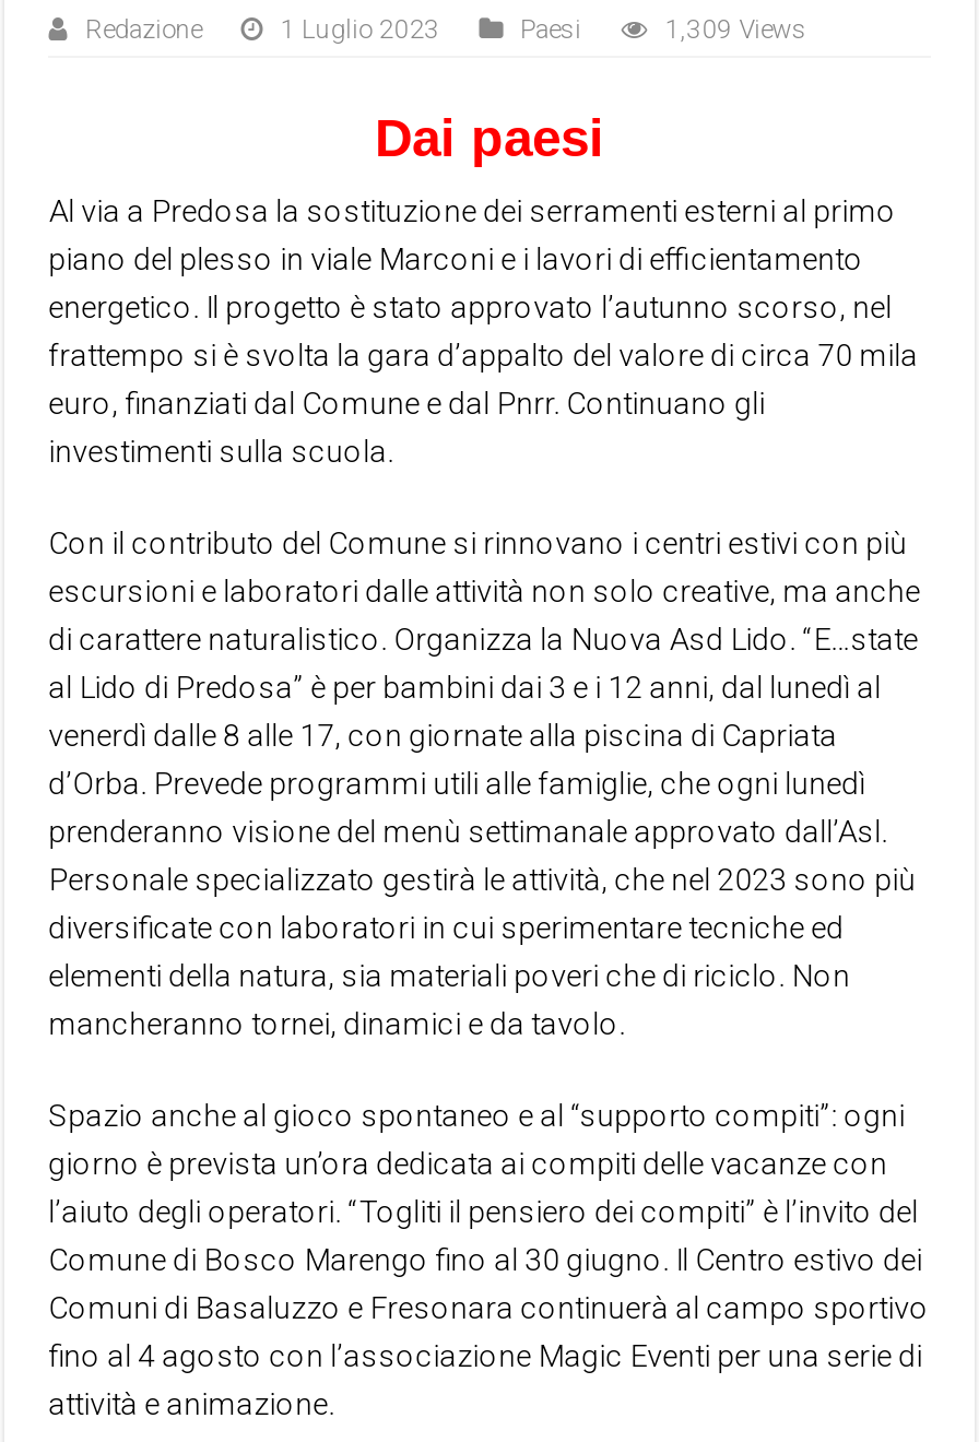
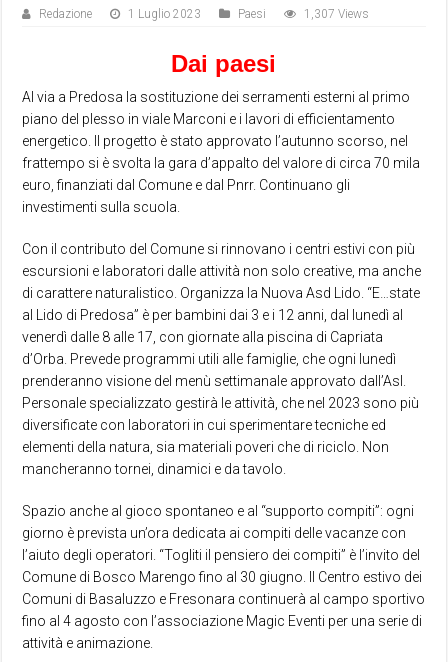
- 1,309 Views
+ 1,307 Views
